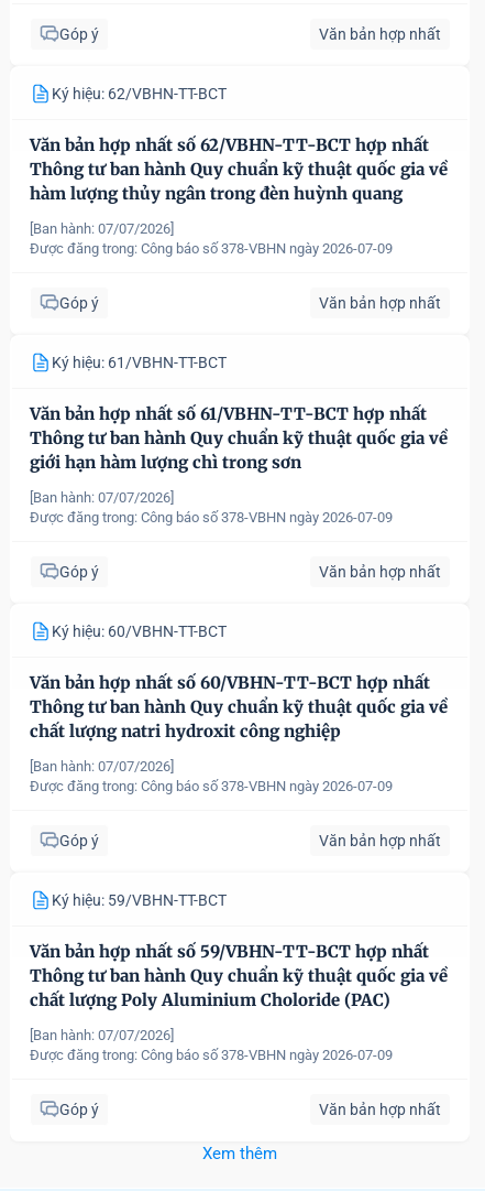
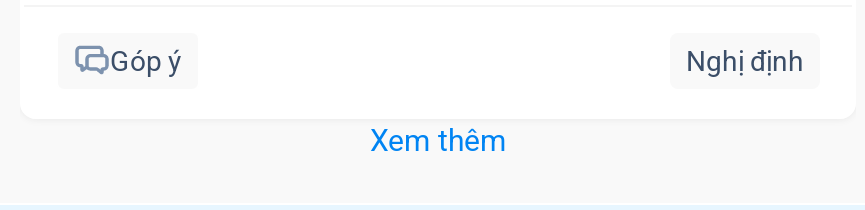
- Văn bản hợp nhất
- Ký hiệu: 62/VBHN-TT-BCT
- Văn bản hợp nhất số 62/VBHN-TT-BCT hợp nhất
- Thông tư ban hành Quy chuẩn kỹ thuật quốc gia về
- hàm lượng thủy ngân trong đèn huỳnh quang
- [Ban hành: 07/07/2026]
- Được đăng trong: Công báo số 378-VBHN ngày 2026-07-09
- Góp ý
- Văn bản hợp nhất
- Ký hiệu: 61/VBHN-TT-BCT
- Văn bản hợp nhất số 61/VBHN-TT-BCT hợp nhất
- Thông tư ban hành Quy chuẩn kỹ thuật quốc gia về
- giới hạn hàm lượng chì trong sơn
- [Ban hành: 07/07/2026]
- Được đăng trong: Công báo số 378-VBHN ngày 2026-07-09
- Góp ý
- Văn bản hợp nhất
- Ký hiệu: 60/VBHN-TT-BCT
- Văn bản hợp nhất số 60/VBHN-TT-BCT hợp nhất
- Thông tư ban hành Quy chuẩn kỹ thuật quốc gia về
- chất lượng natri hydroxit công nghiệp
- [Ban hành: 07/07/2026]
- Được đăng trong: Công báo số 378-VBHN ngày 2026-07-09
- Góp ý
- Văn bản hợp nhất
- Ký hiệu: 59/VBHN-TT-BCT
- Văn bản hợp nhất số 59/VBHN-TT-BCT hợp nhất
- Thông tư ban hành Quy chuẩn kỹ thuật quốc gia về
- chất lượng Poly Aluminium Choloride (PAC)
- [Ban hành: 07/07/2026]
- Được đăng trong: Công báo số 378-VBHN ngày 2026-07-09
- Góp ý
- Văn bản hợp nhất
+ Nghị định
